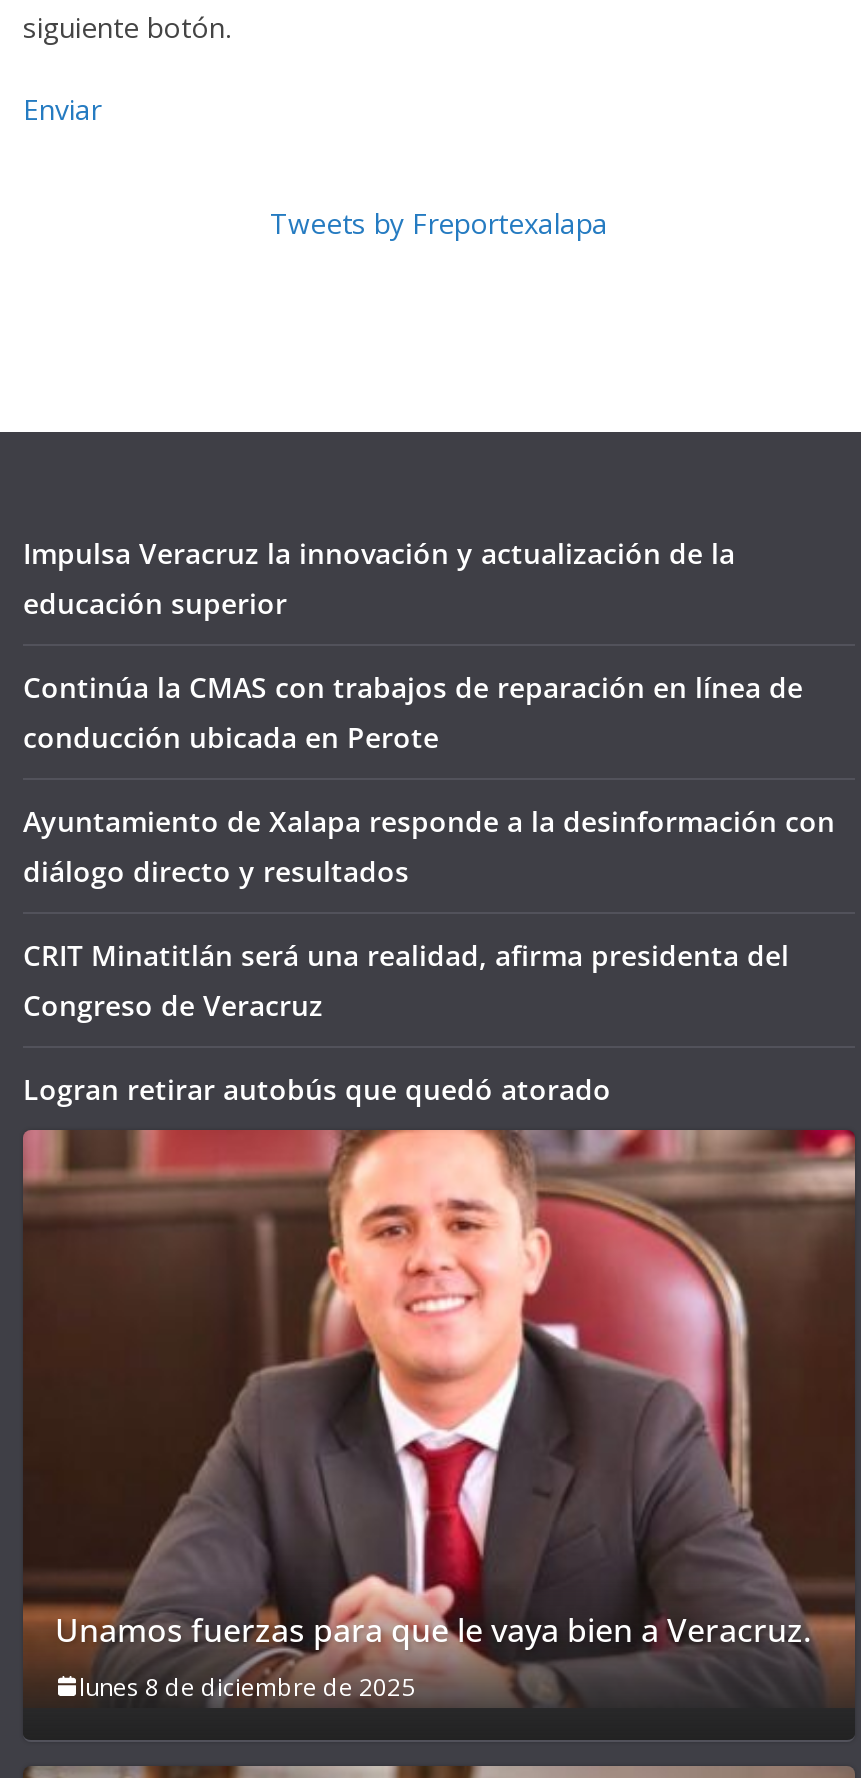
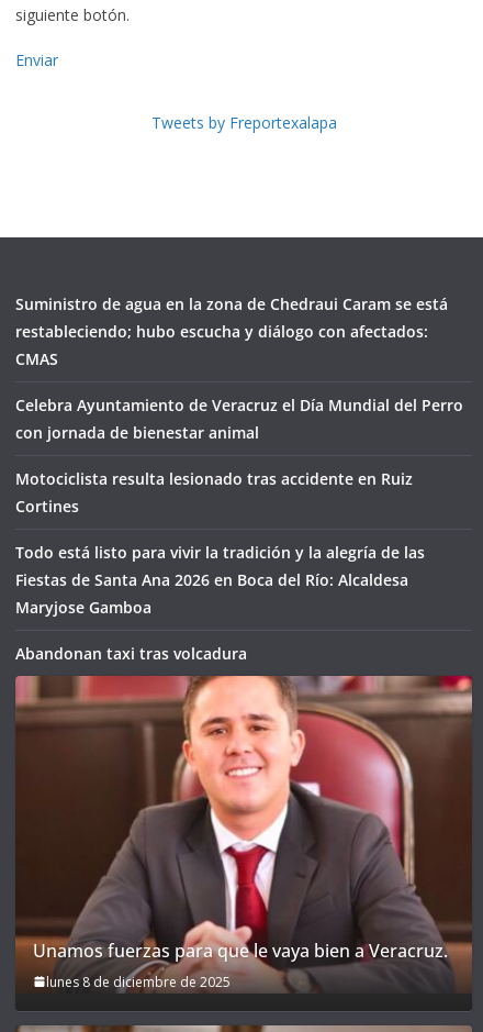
- Impulsa Veracruz la innovación y actualización de la
- educación superior
+ Suministro de agua en la zona de Chedraui Caram se está
+ restableciendo; hubo escucha y diálogo con afectados:
+ CMAS

- Continúa la CMAS con trabajos de reparación en línea de
- conducción ubicada en Perote
+ Celebra Ayuntamiento de Veracruz el Día Mundial del Perro
+ con jornada de bienestar animal

- Ayuntamiento de Xalapa responde a la desinformación con
- diálogo directo y resultados
+ Motociclista resulta lesionado tras accidente en Ruiz
+ Cortines

- CRIT Minatitlán será una realidad, afirma presidenta del
- Congreso de Veracruz
+ Todo está listo para vivir la tradición y la alegría de las
+ Fiestas de Santa Ana 2026 en Boca del Río: Alcaldesa
+ Maryjose Gamboa

- Logran retirar autobús que quedó atorado
+ Abandonan taxi tras volcadura
